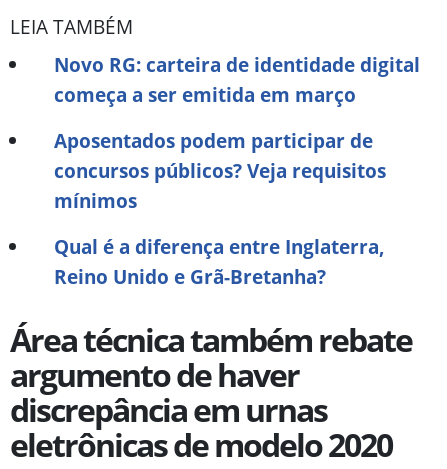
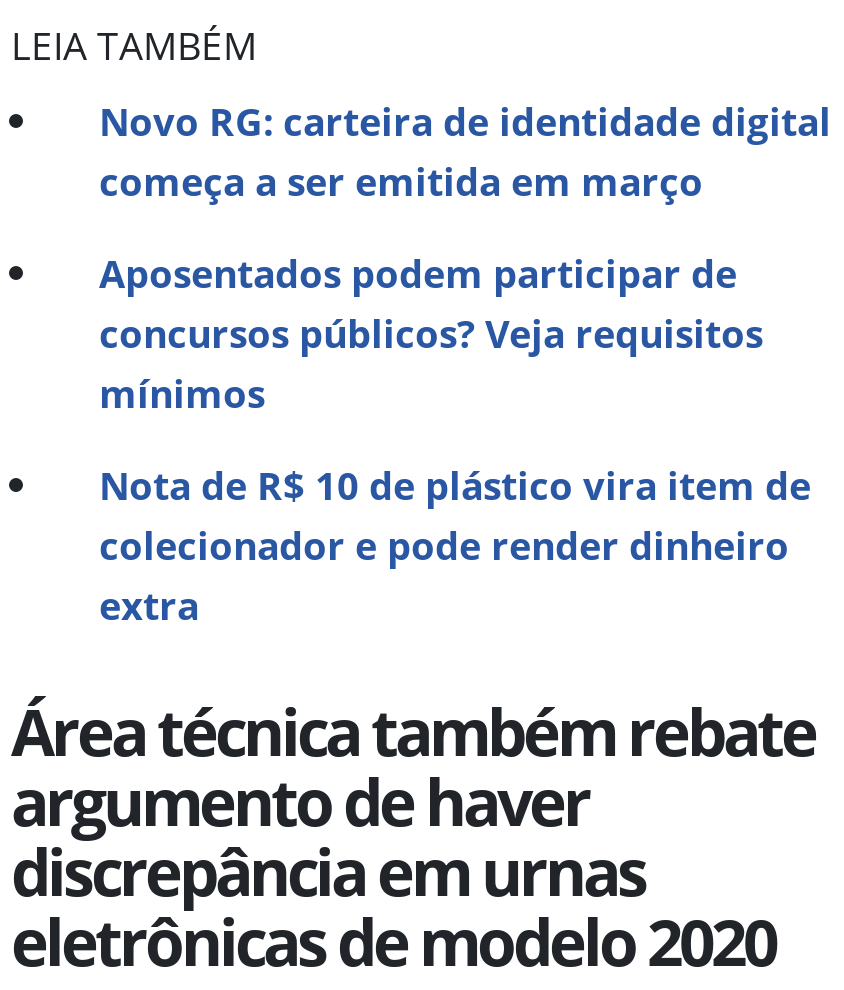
- Qual é a diferença entre Inglaterra,
- Reino Unido e Grã-Bretanha?
+ Nota de R$ 10 de plástico vira item de
+ colecionador e pode render dinheiro
+ extra
